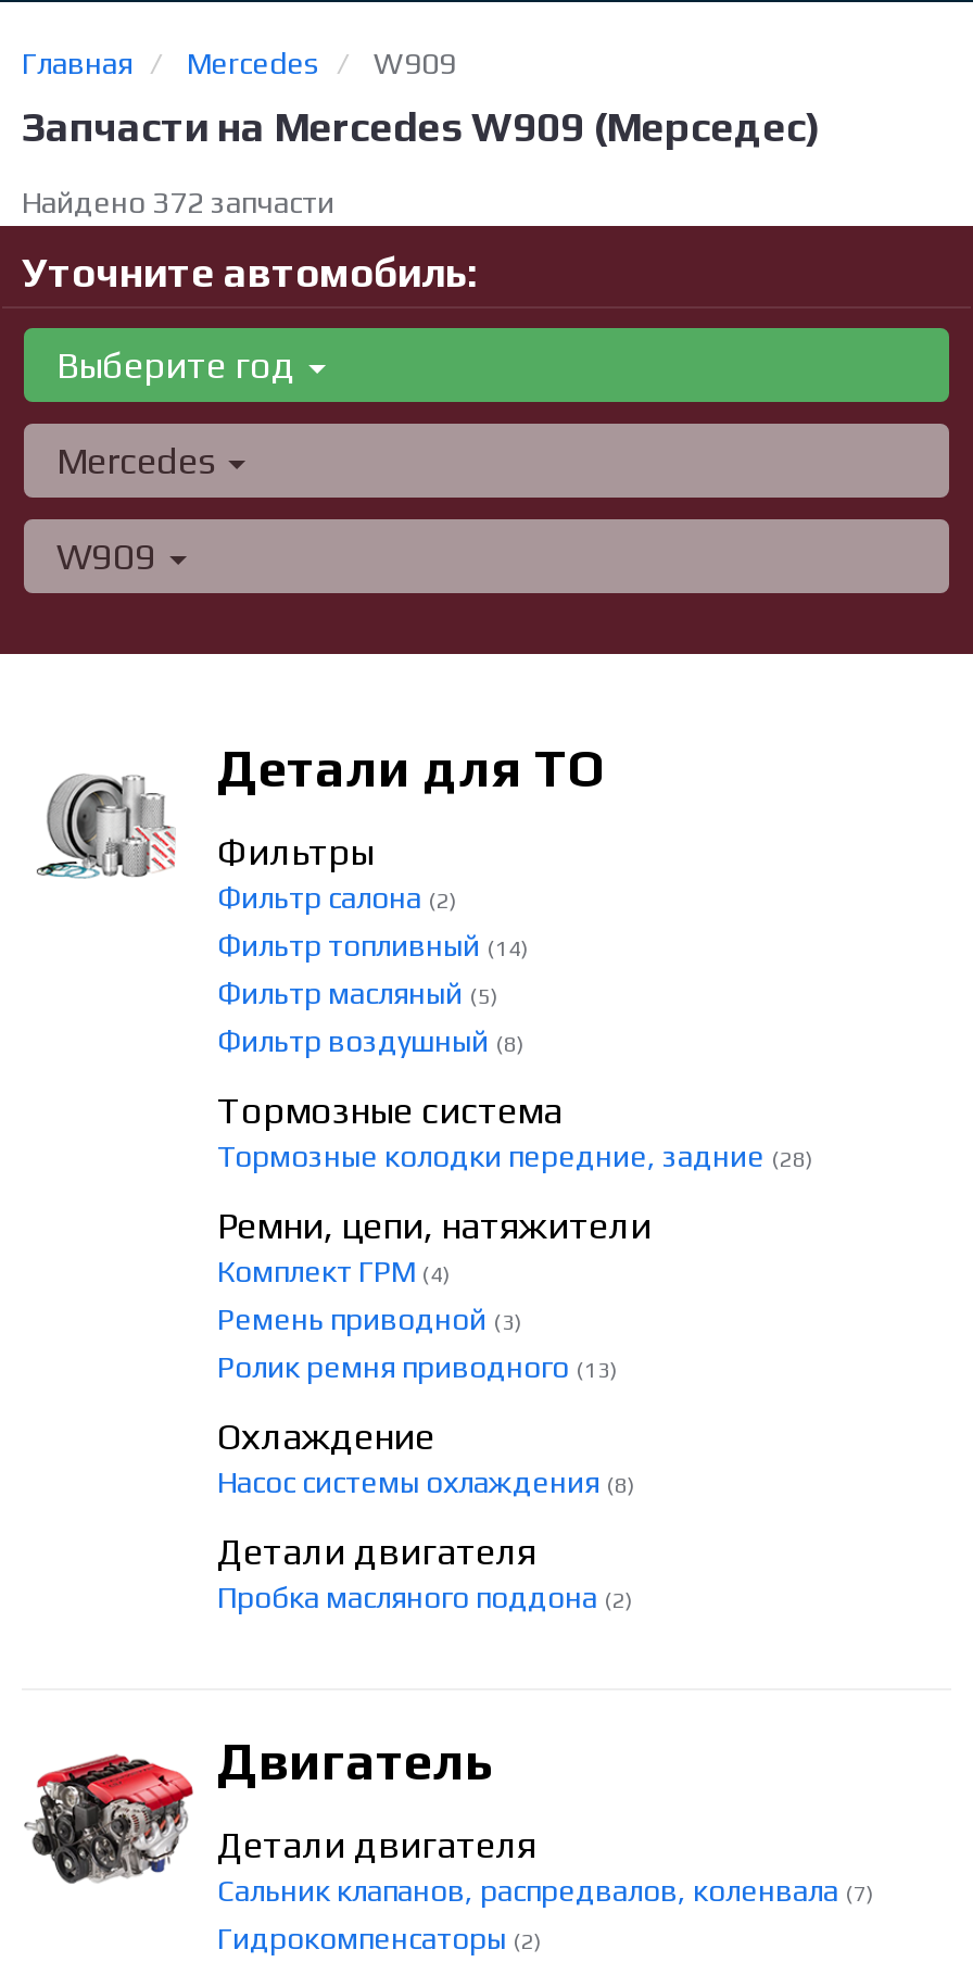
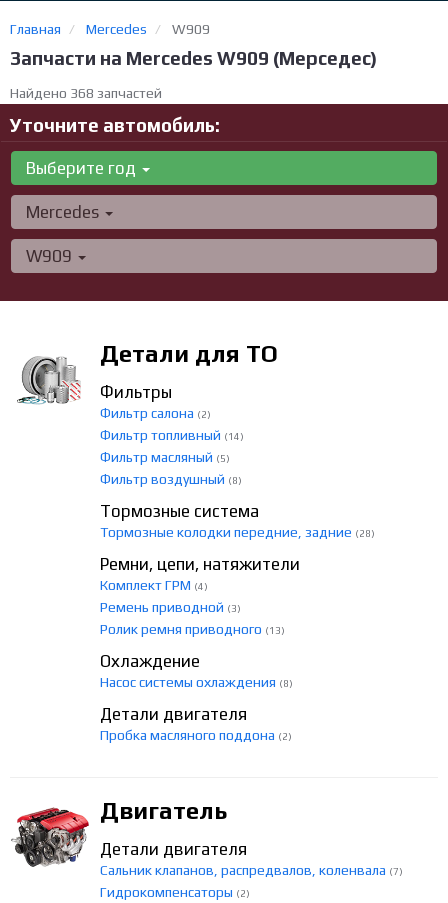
- Найдено 372 запчасти
+ Найдено 368 запчастей
